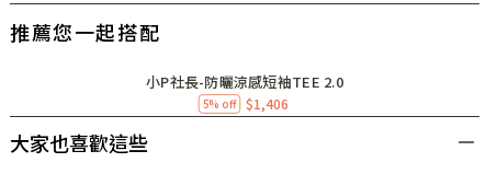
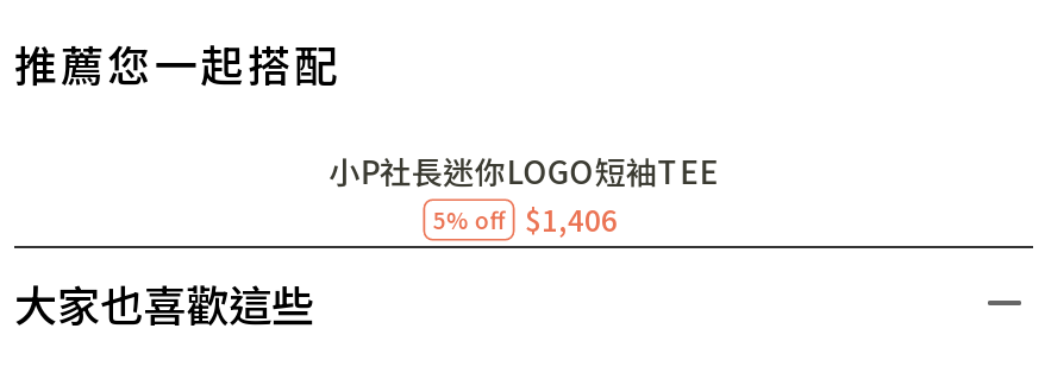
- 小P社長-防曬涼感短袖TEE 2.0
+ 小P社長迷你LOGO短袖TEE
